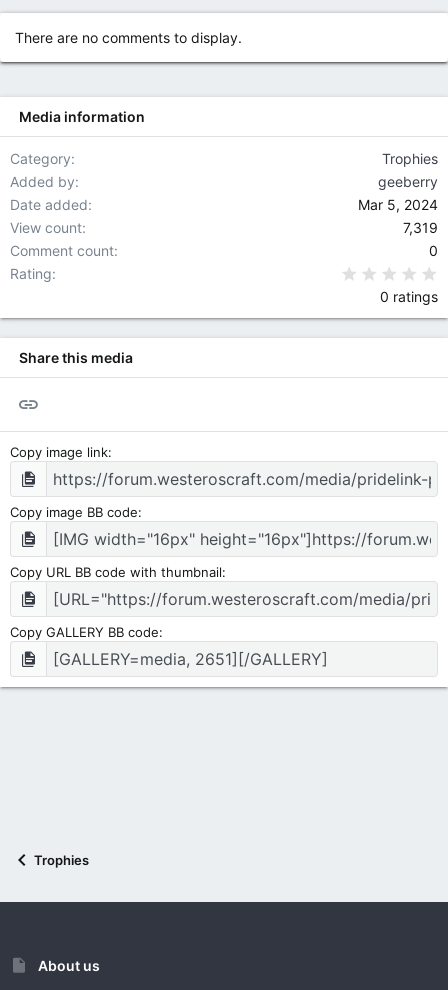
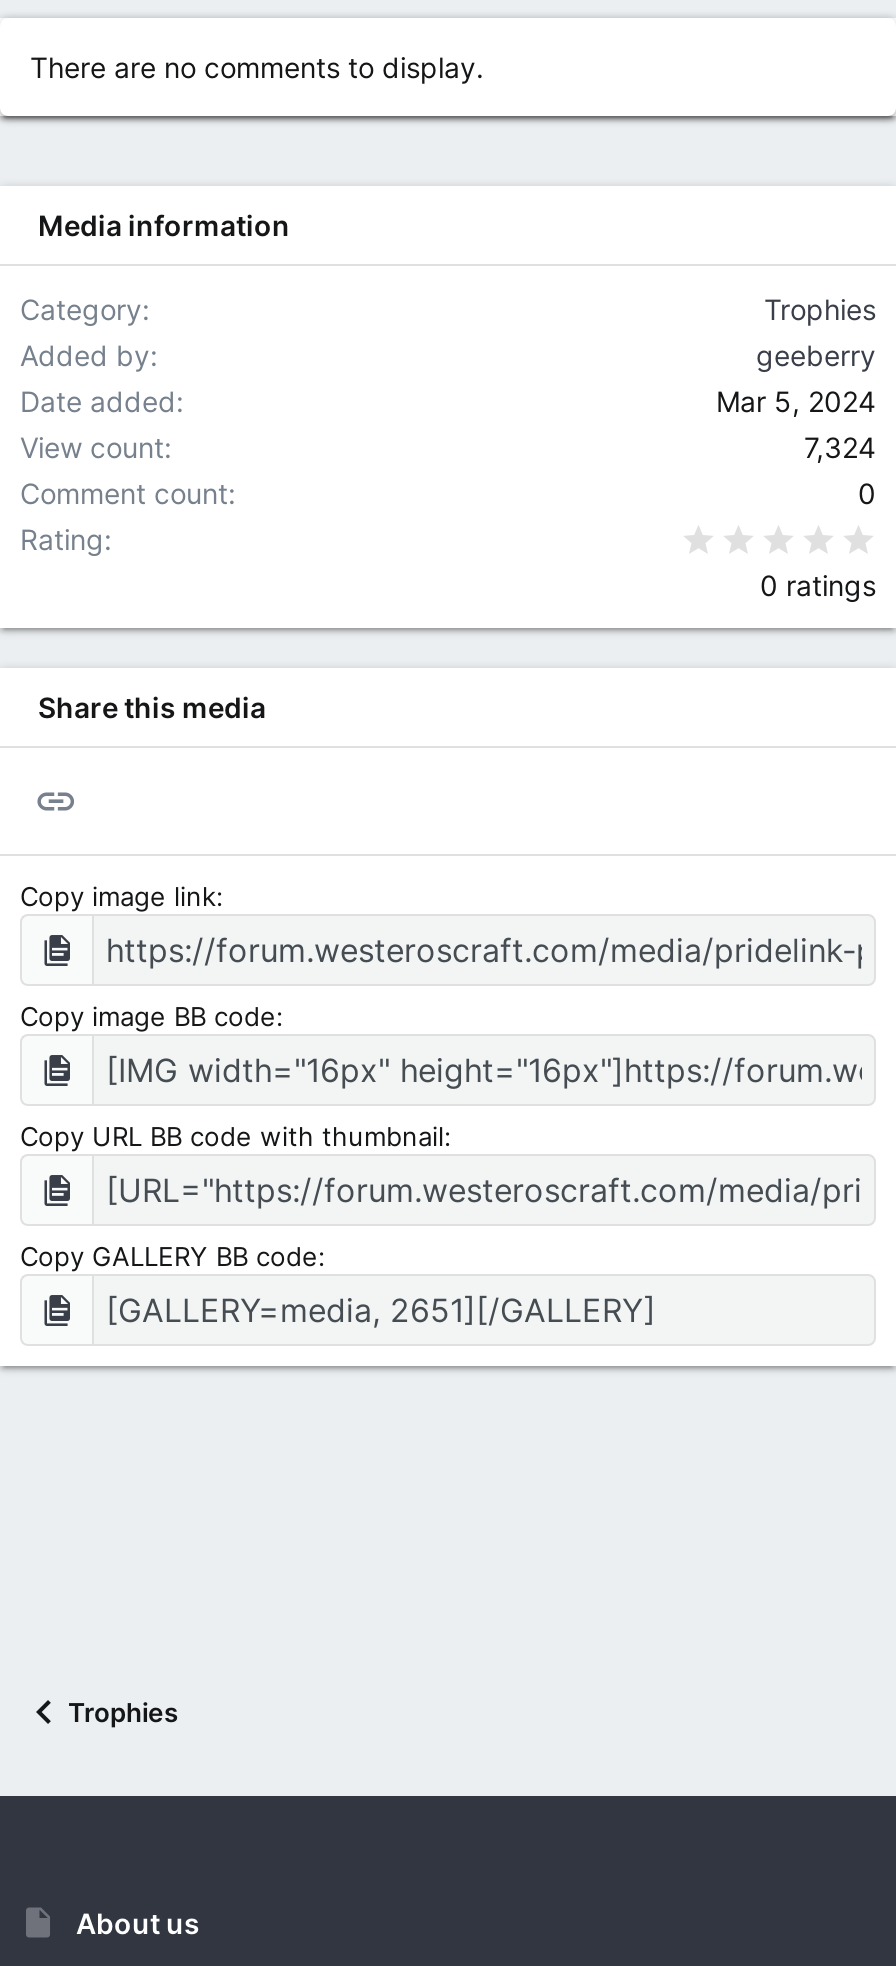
- 7,319
+ 7,324
